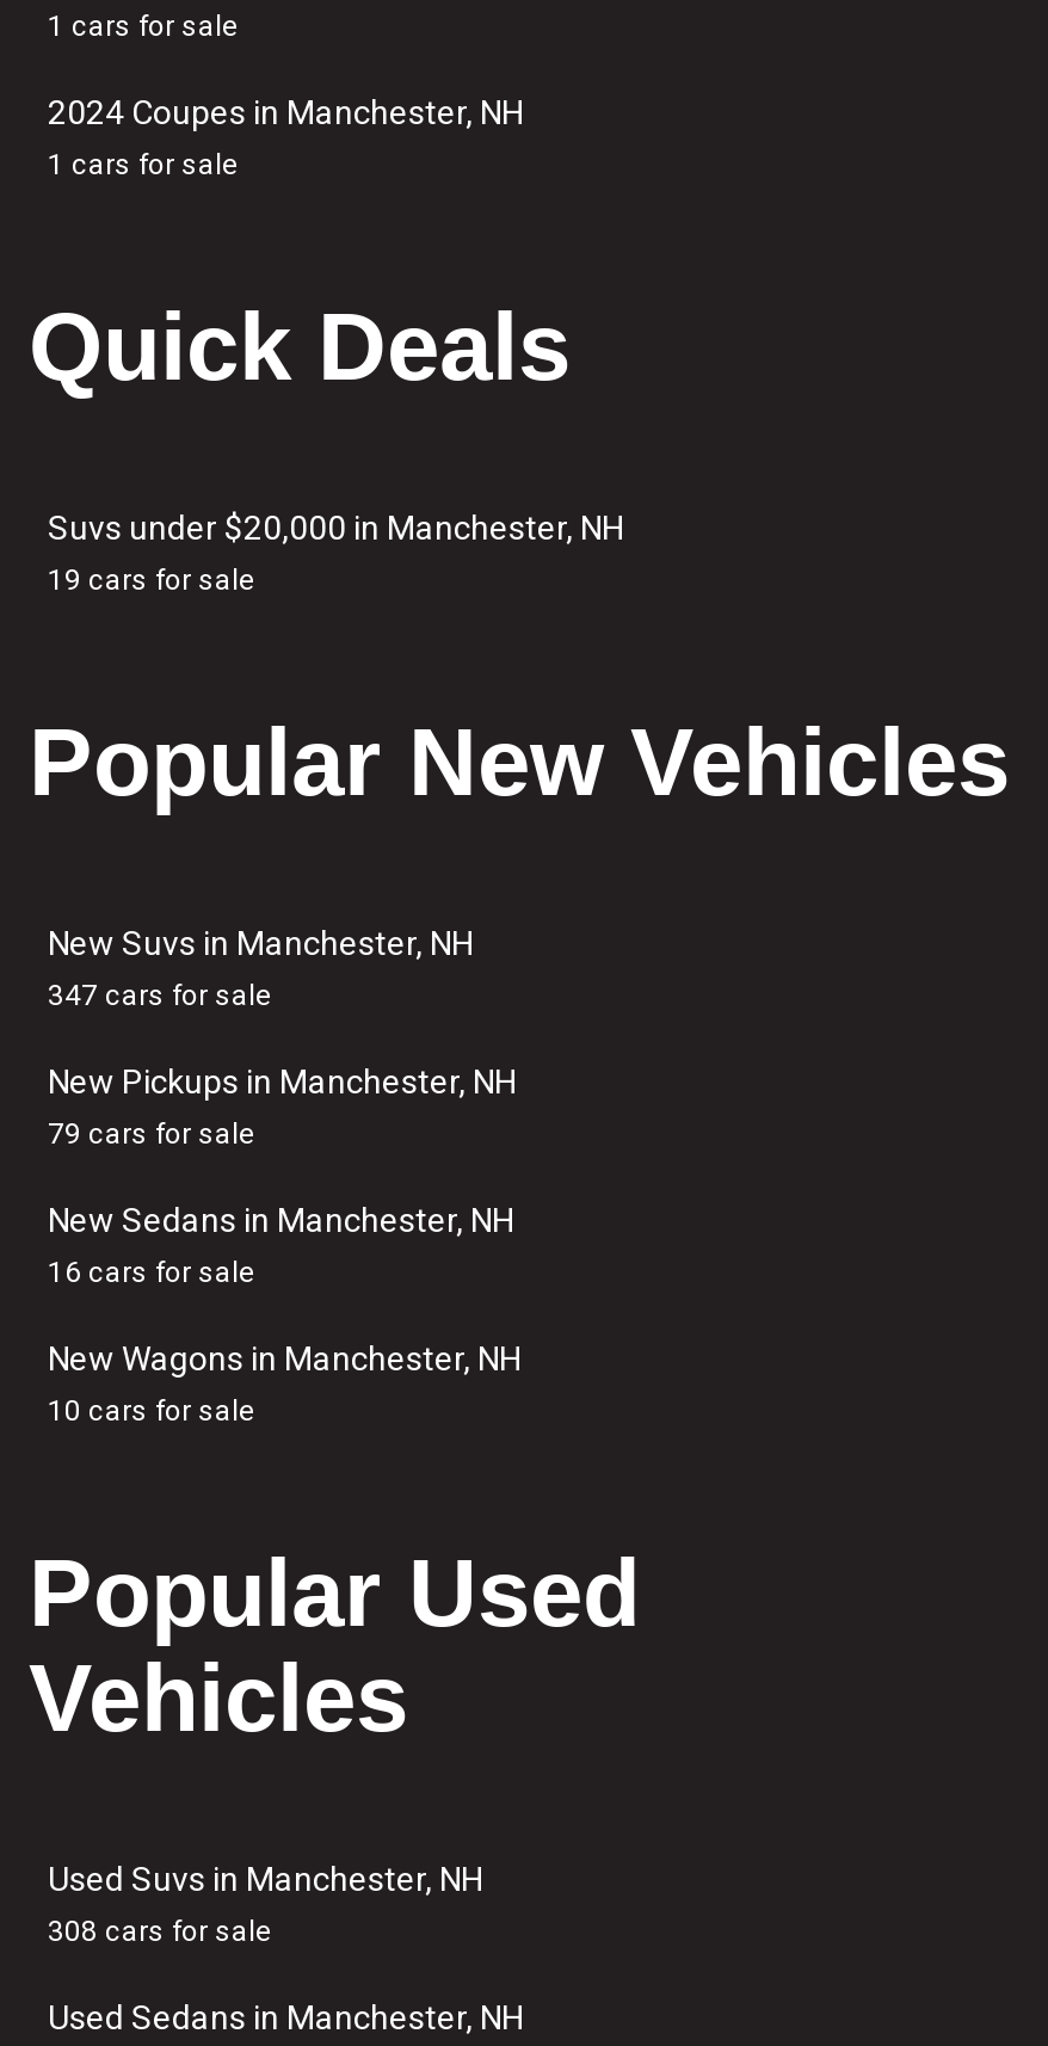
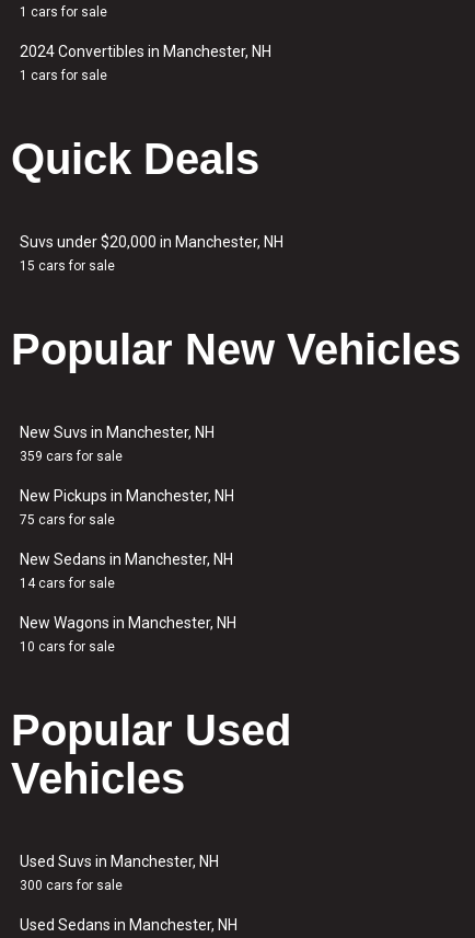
- 2024 Coupes in Manchester, NH
+ 2024 Convertibles in Manchester, NH

- 19 cars for sale
+ 15 cars for sale

- 347 cars for sale
+ 359 cars for sale

- 79 cars for sale
+ 75 cars for sale

- 16 cars for sale
+ 14 cars for sale

- 308 cars for sale
+ 300 cars for sale
